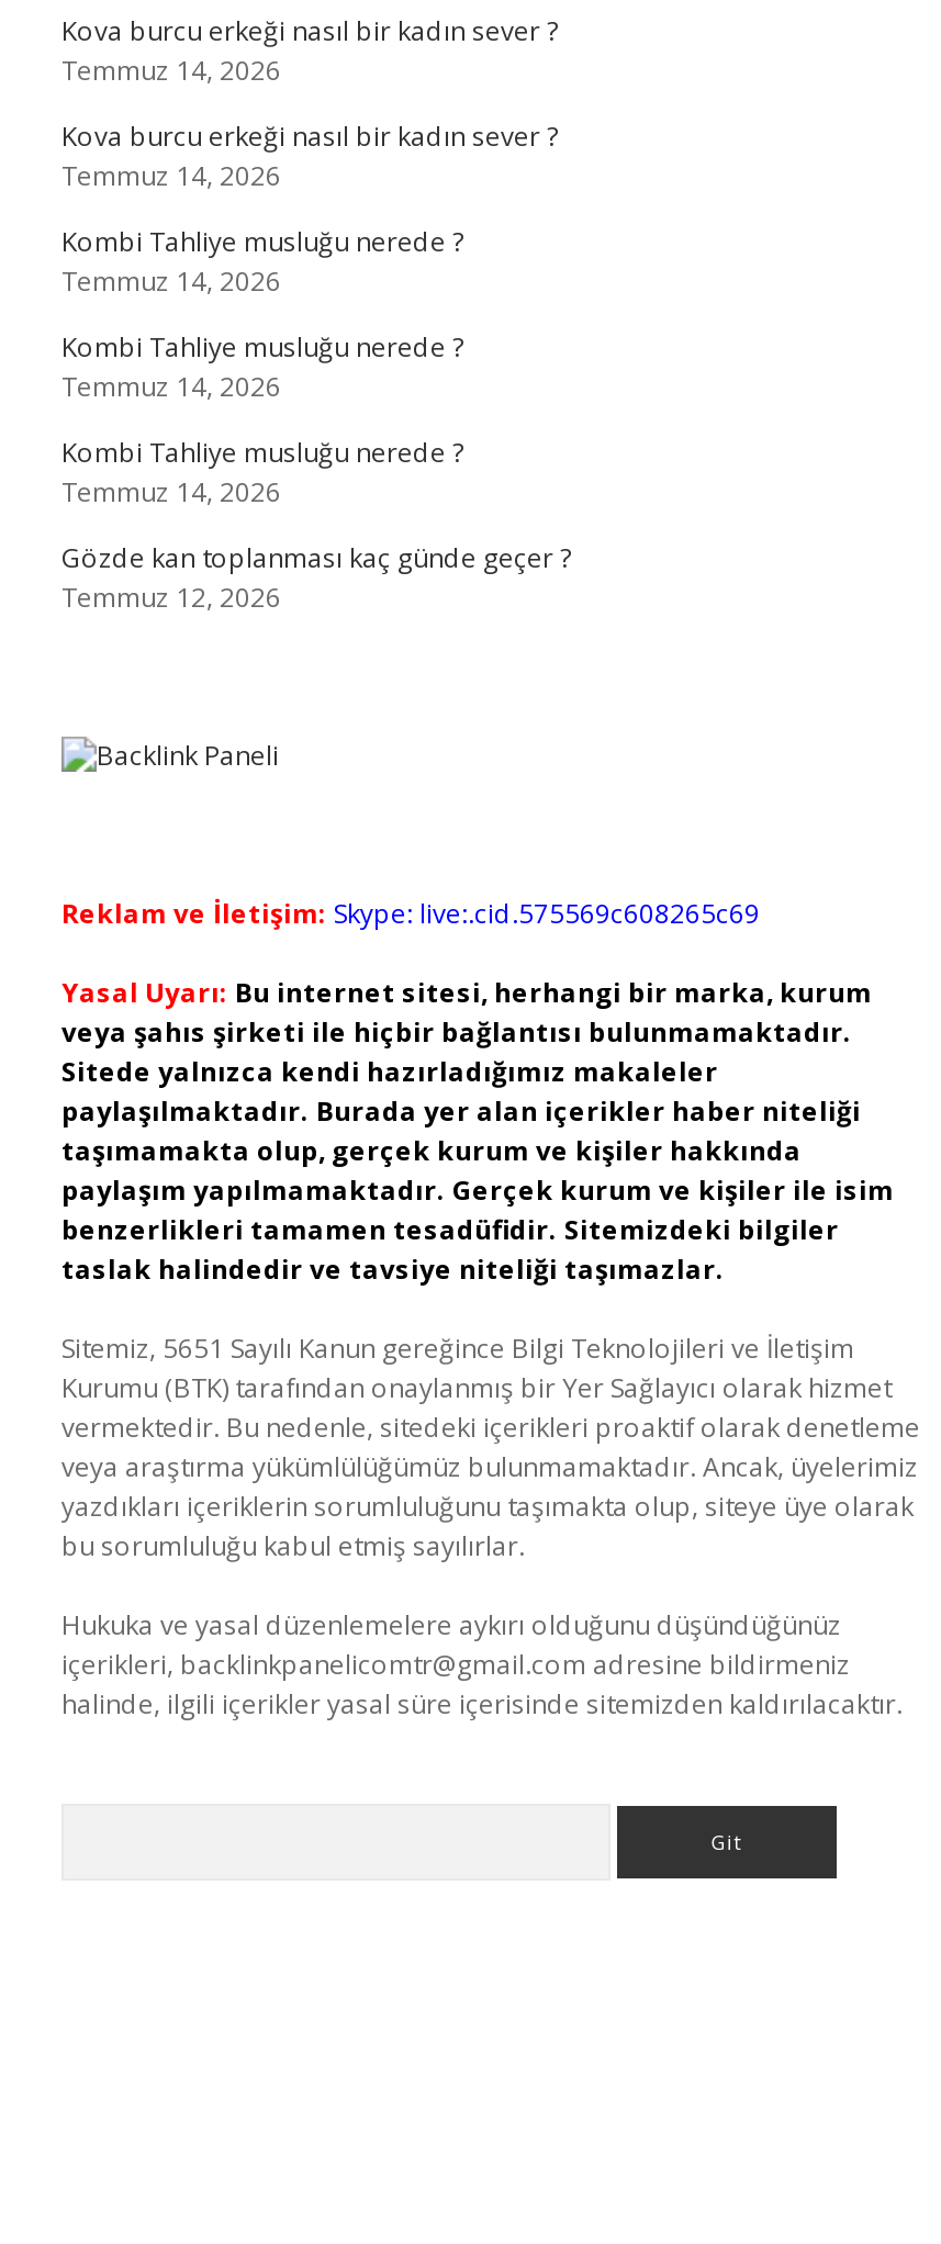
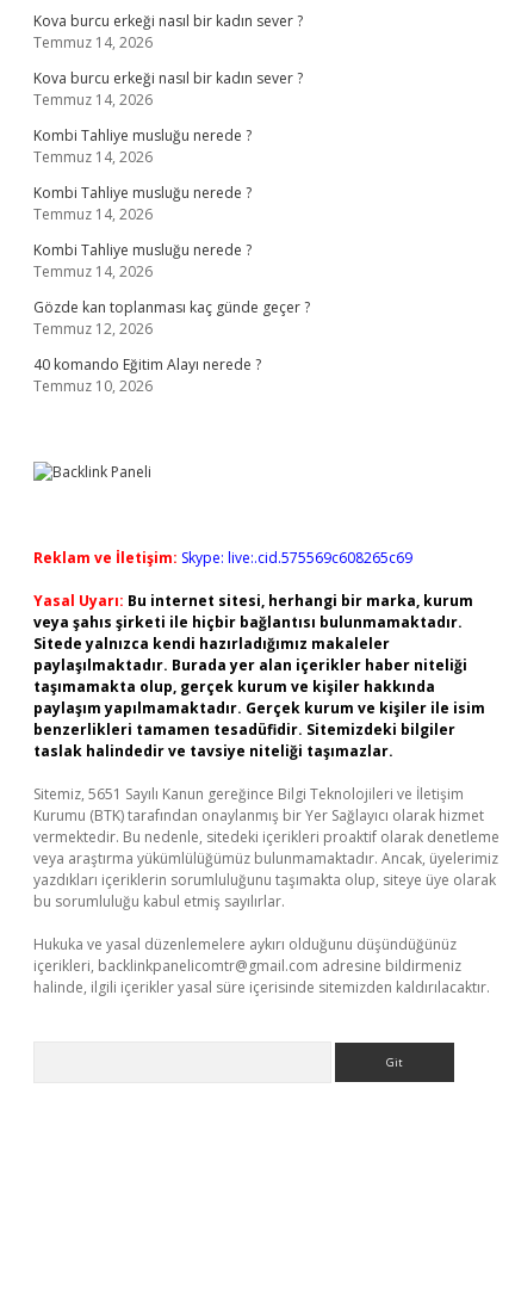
+ 40 komando Eğitim Alayı nerede ?
+ Temmuz 10, 2026
